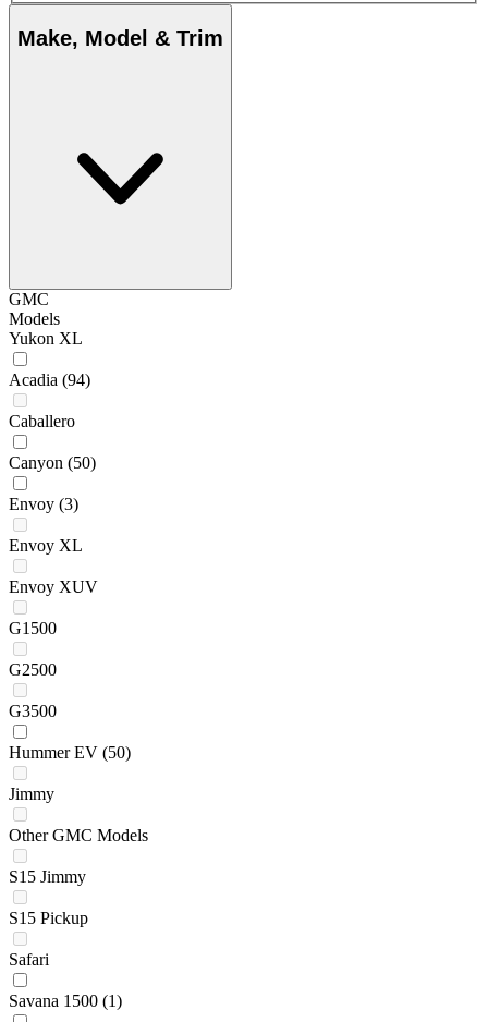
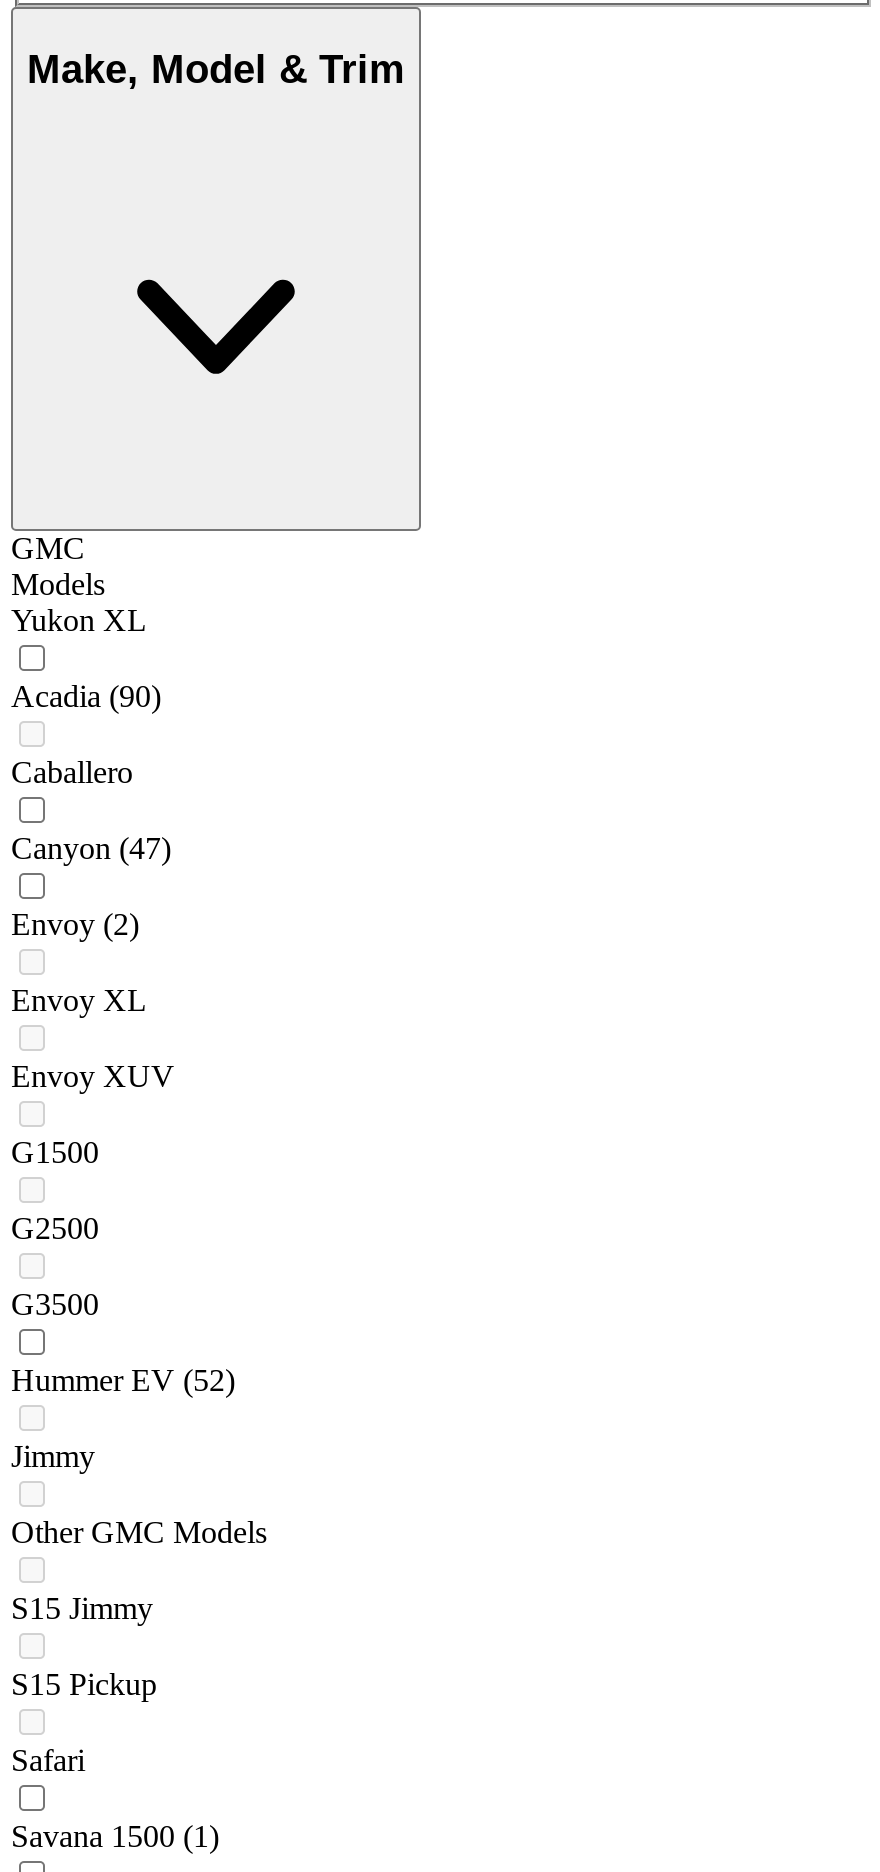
- Acadia (94)
+ Acadia (90)

- Canyon (50)
+ Canyon (47)

- Envoy (3)
+ Envoy (2)

- Hummer EV (50)
+ Hummer EV (52)
